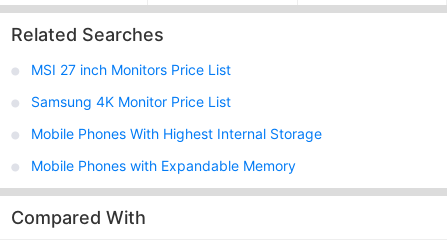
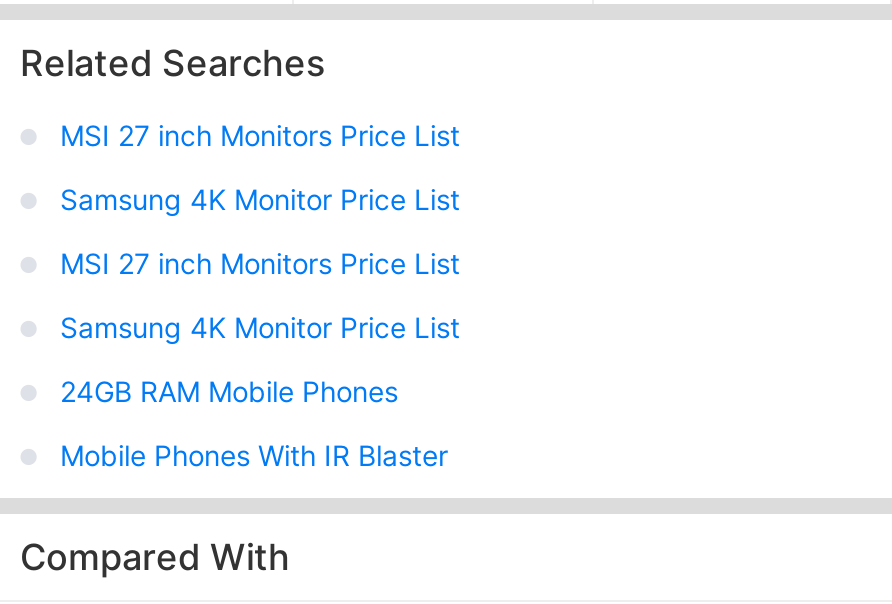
- Mobile Phones With Highest Internal Storage
- Mobile Phones with Expandable Memory
+ MSI 27 inch Monitors Price List
+ Samsung 4K Monitor Price List
+ 24GB RAM Mobile Phones
+ Mobile Phones With IR Blaster
